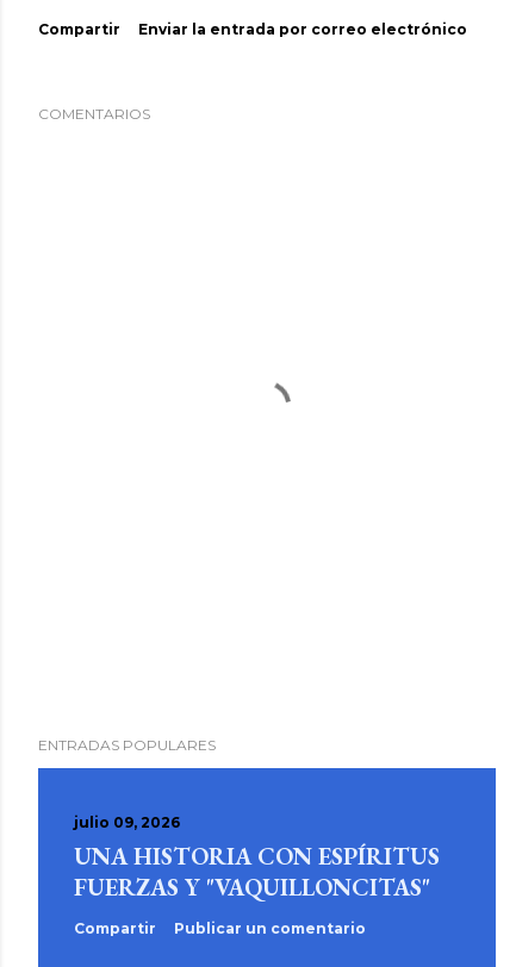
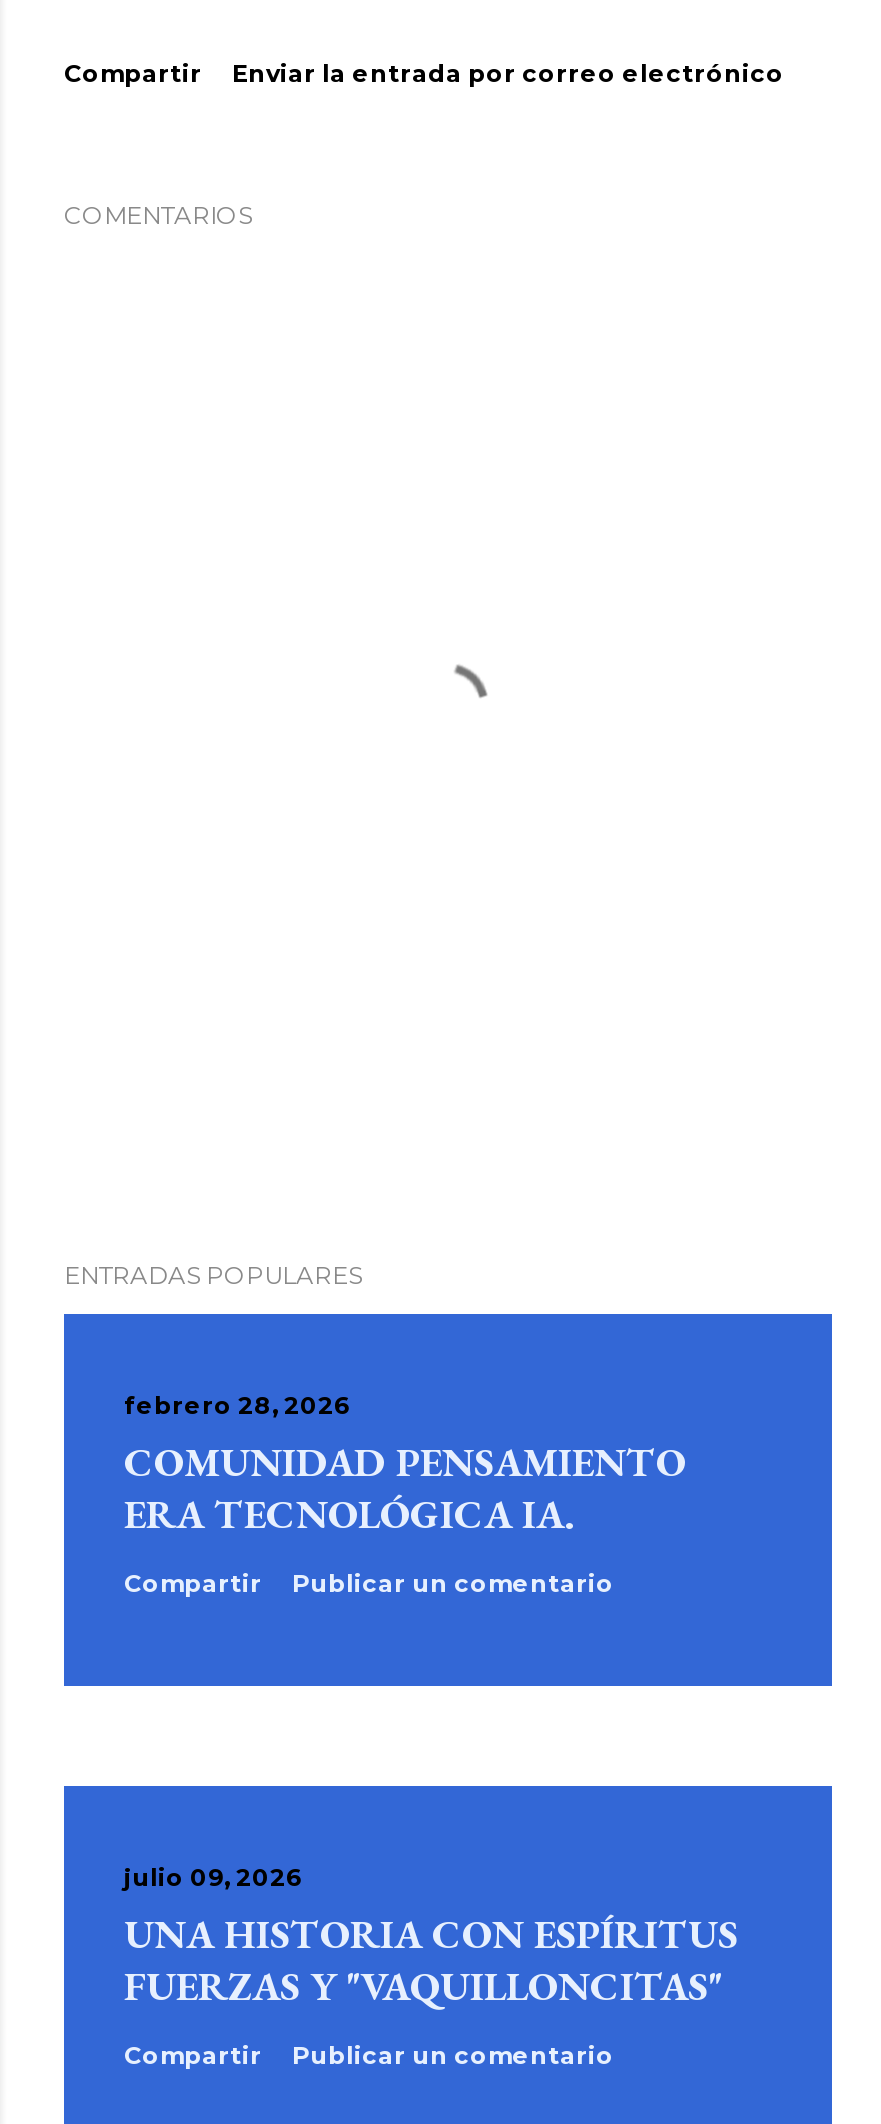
+ febrero 28, 2026
+ COMUNIDAD PENSAMIENTO
+ ERA TECNOLÓGICA IA.
+ Compartir
+ Publicar un comentario
